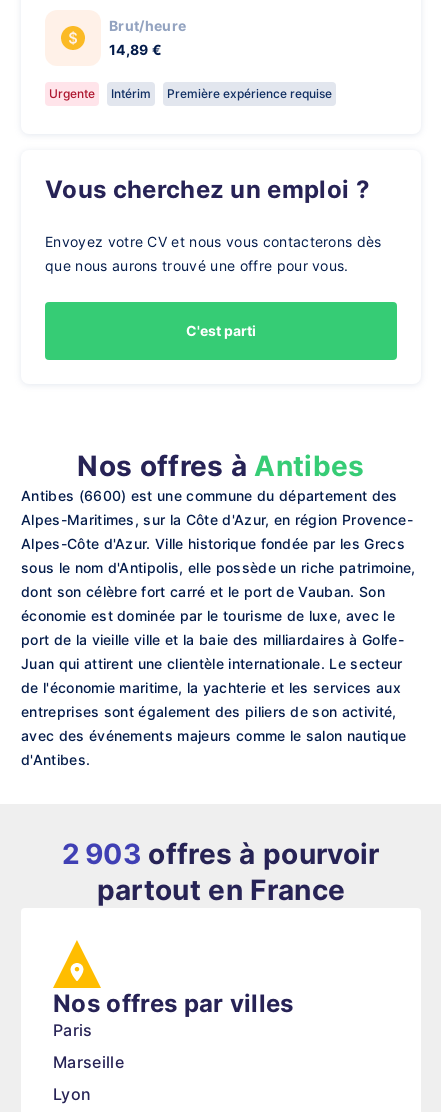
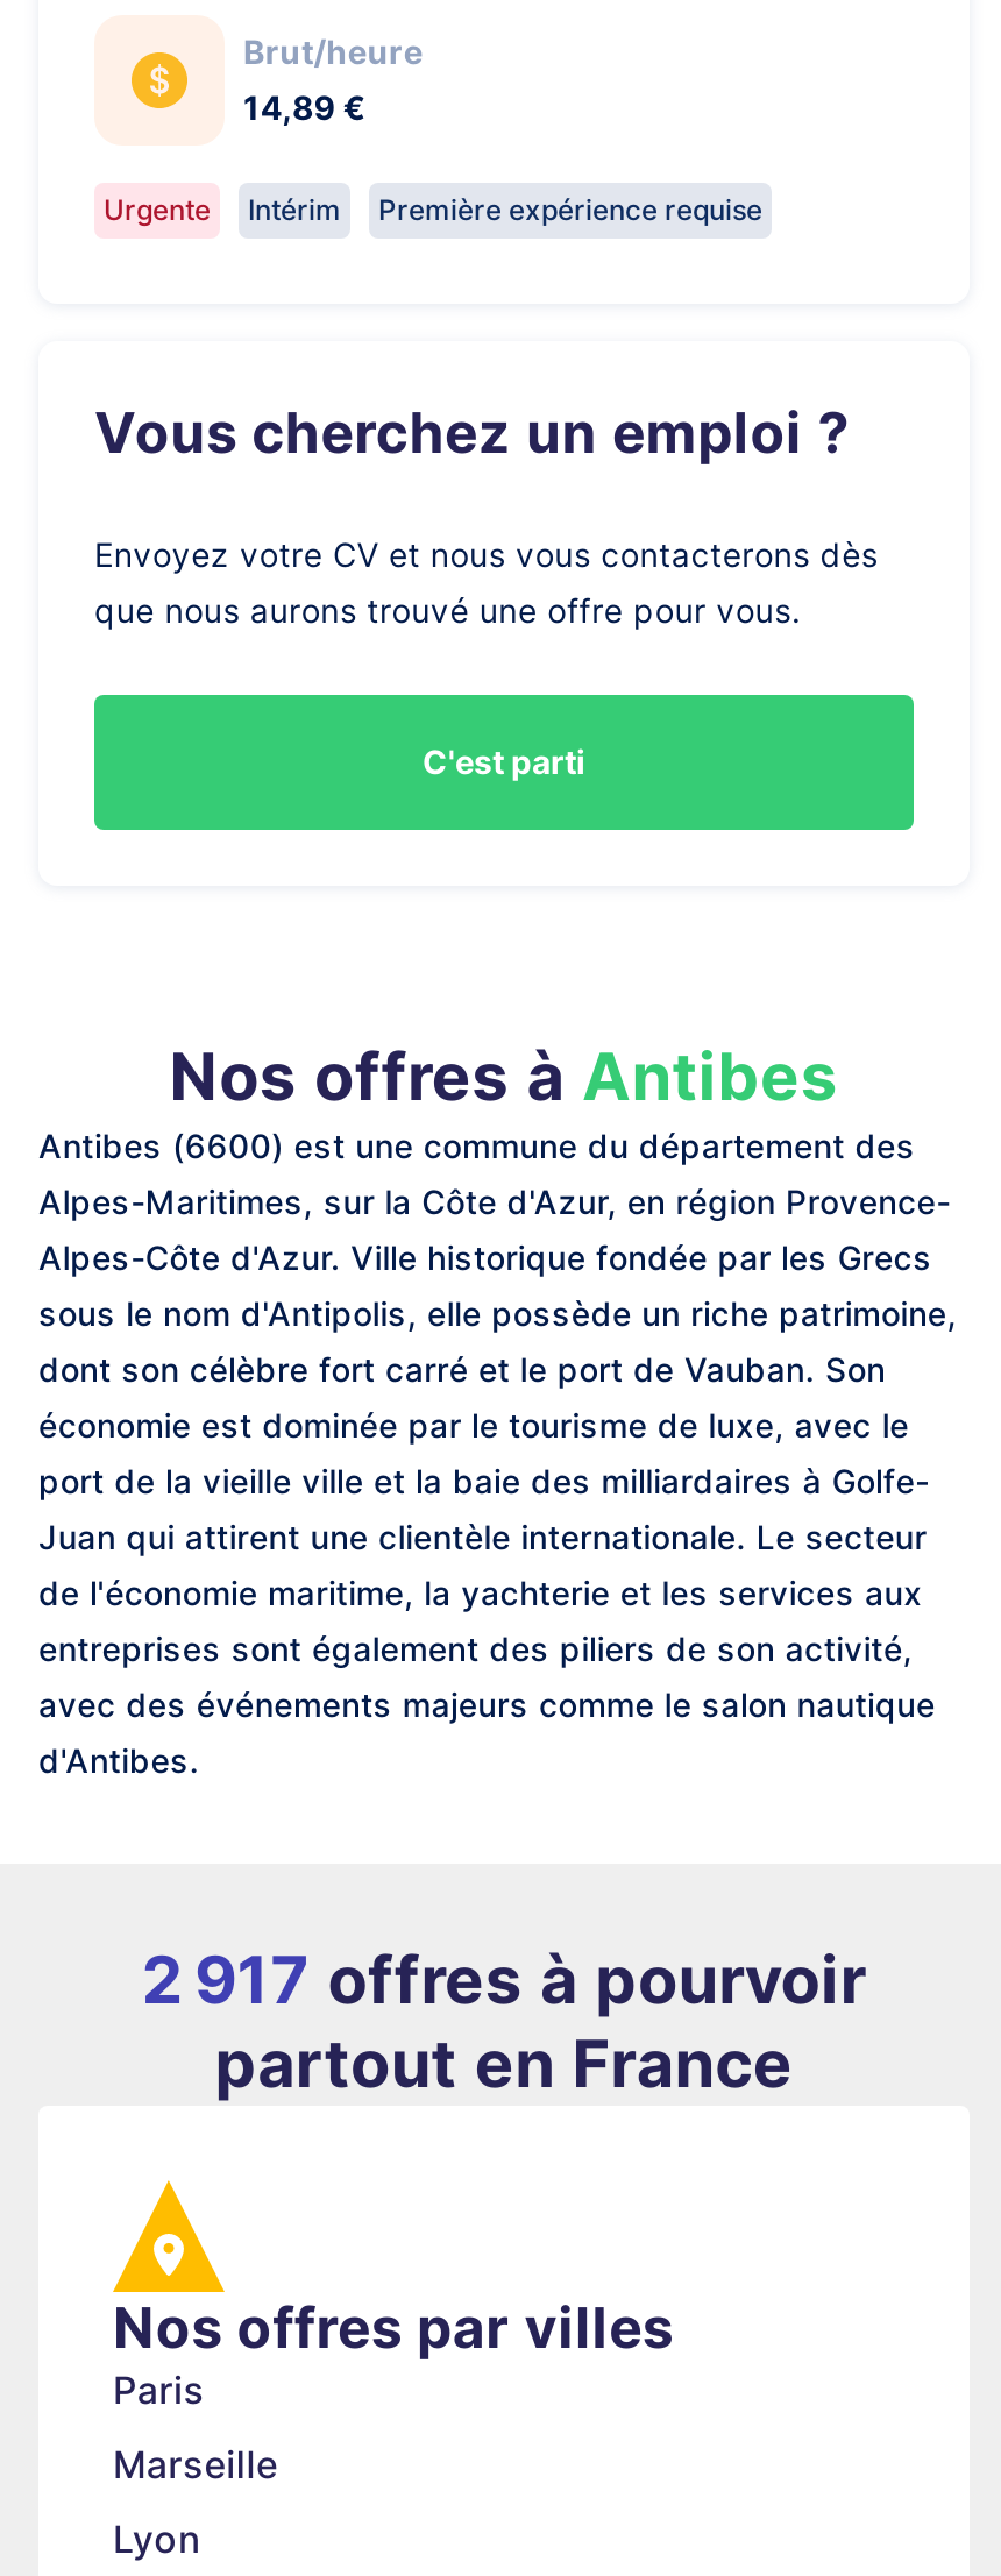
- 2 903 offres à pourvoir
+ 2 917 offres à pourvoir
